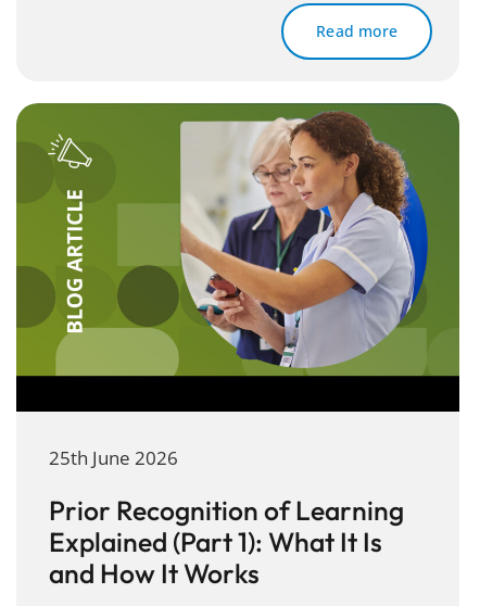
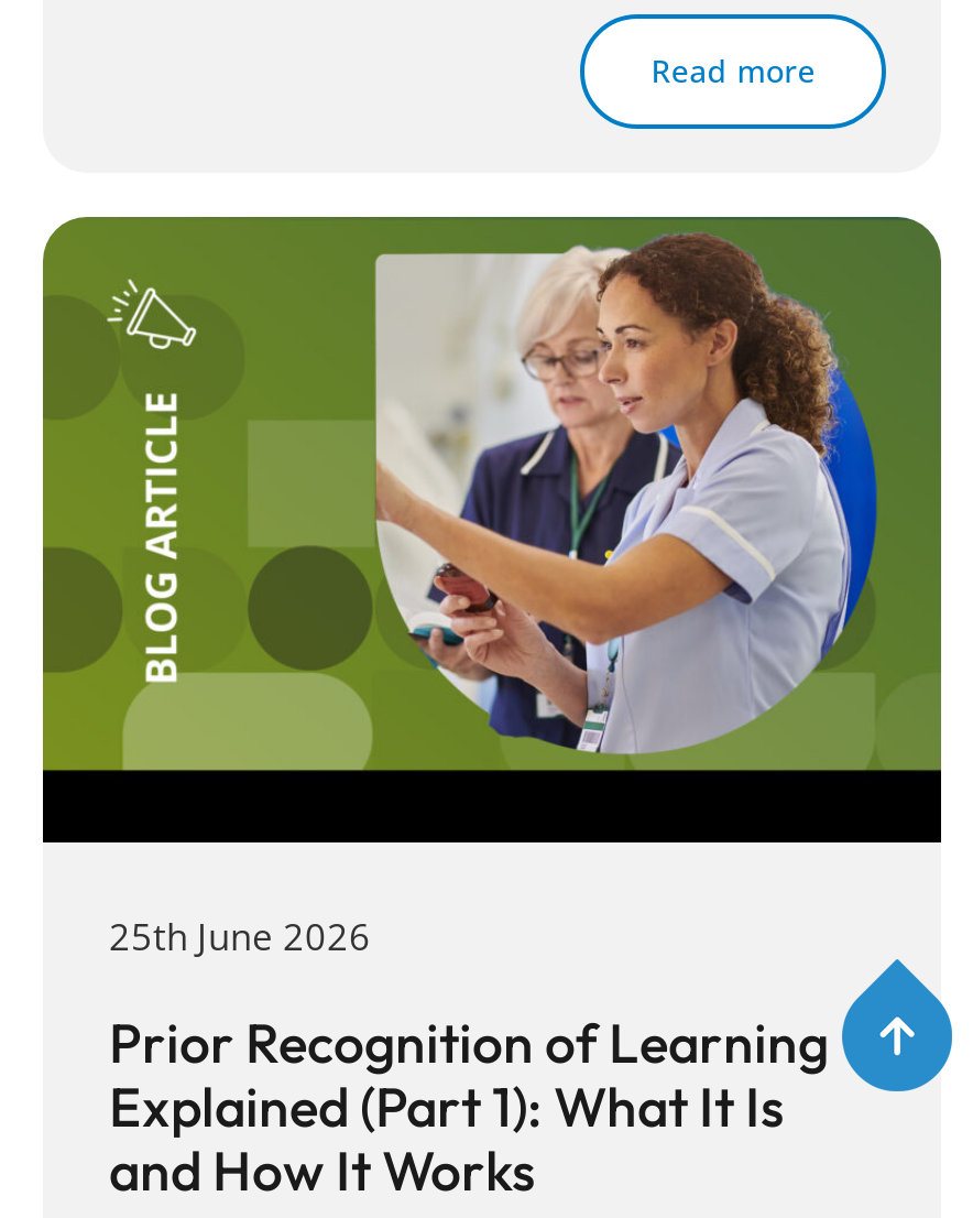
+ [image]
